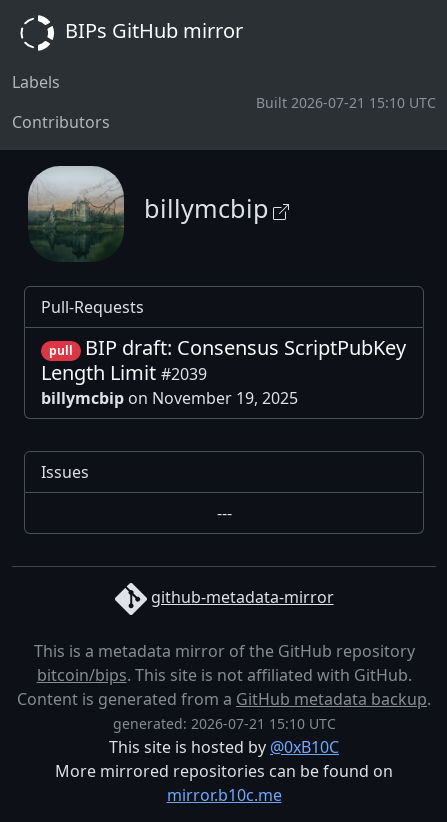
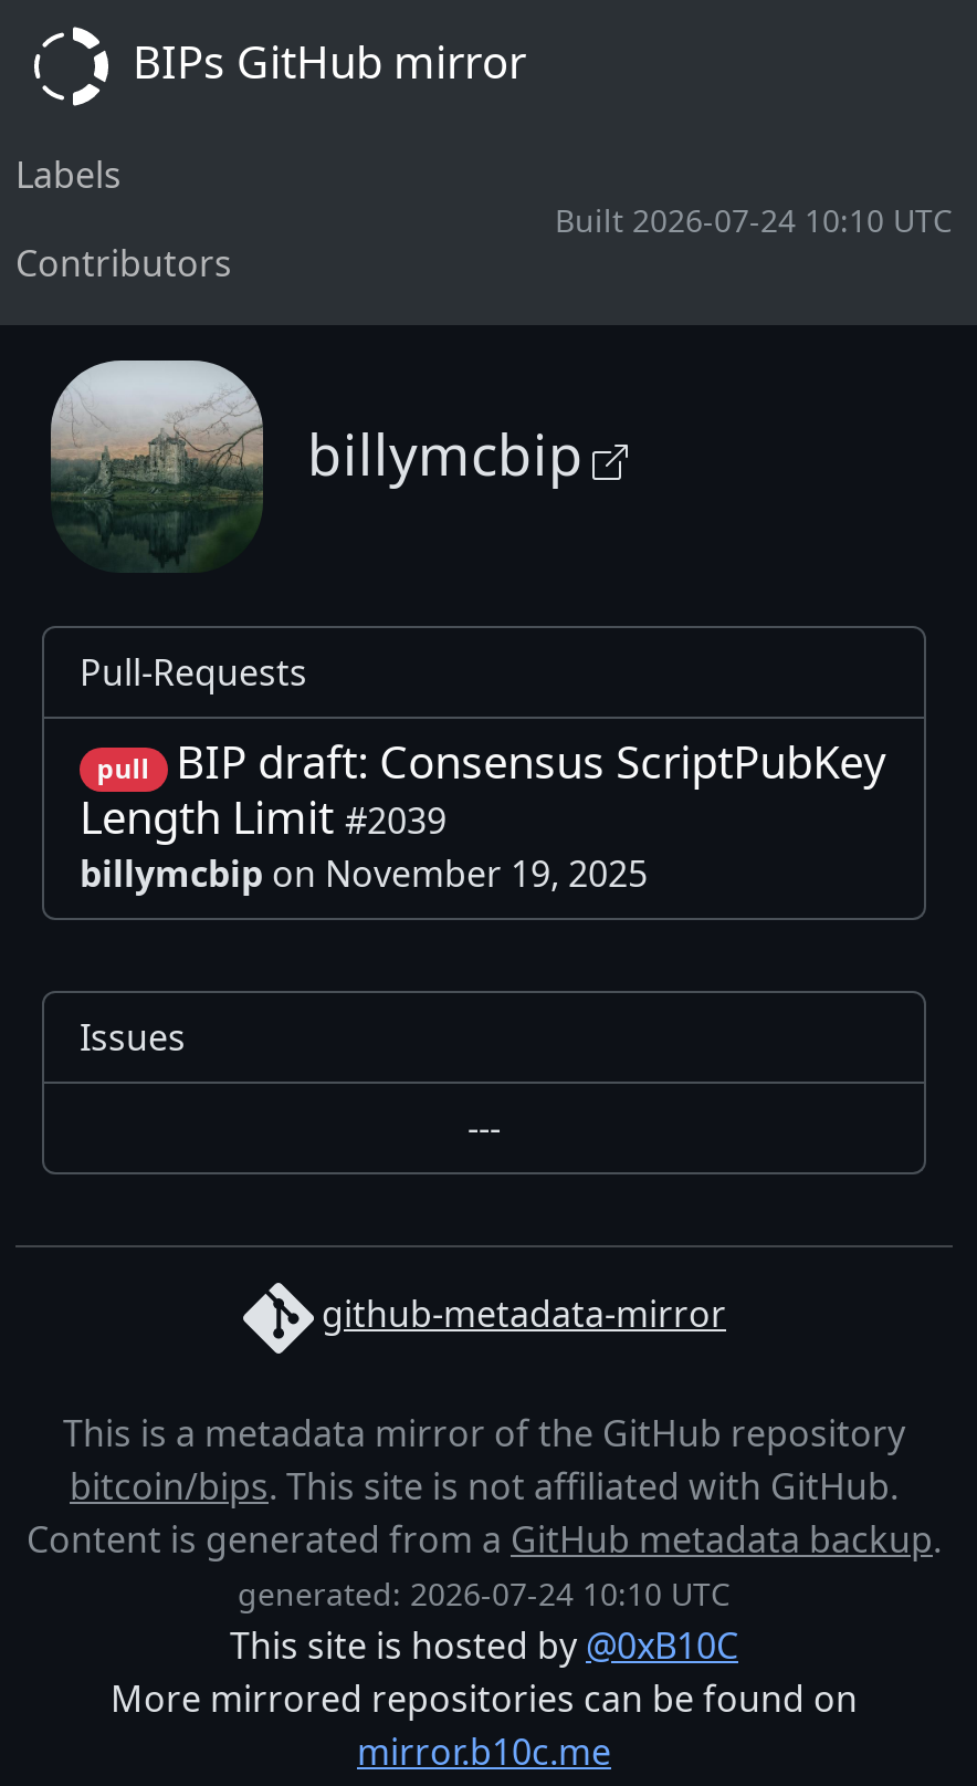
- Built 2026-07-21 15:10 UTC
+ Built 2026-07-24 10:10 UTC

- generated: 2026-07-21 15:10 UTC
+ generated: 2026-07-24 10:10 UTC
